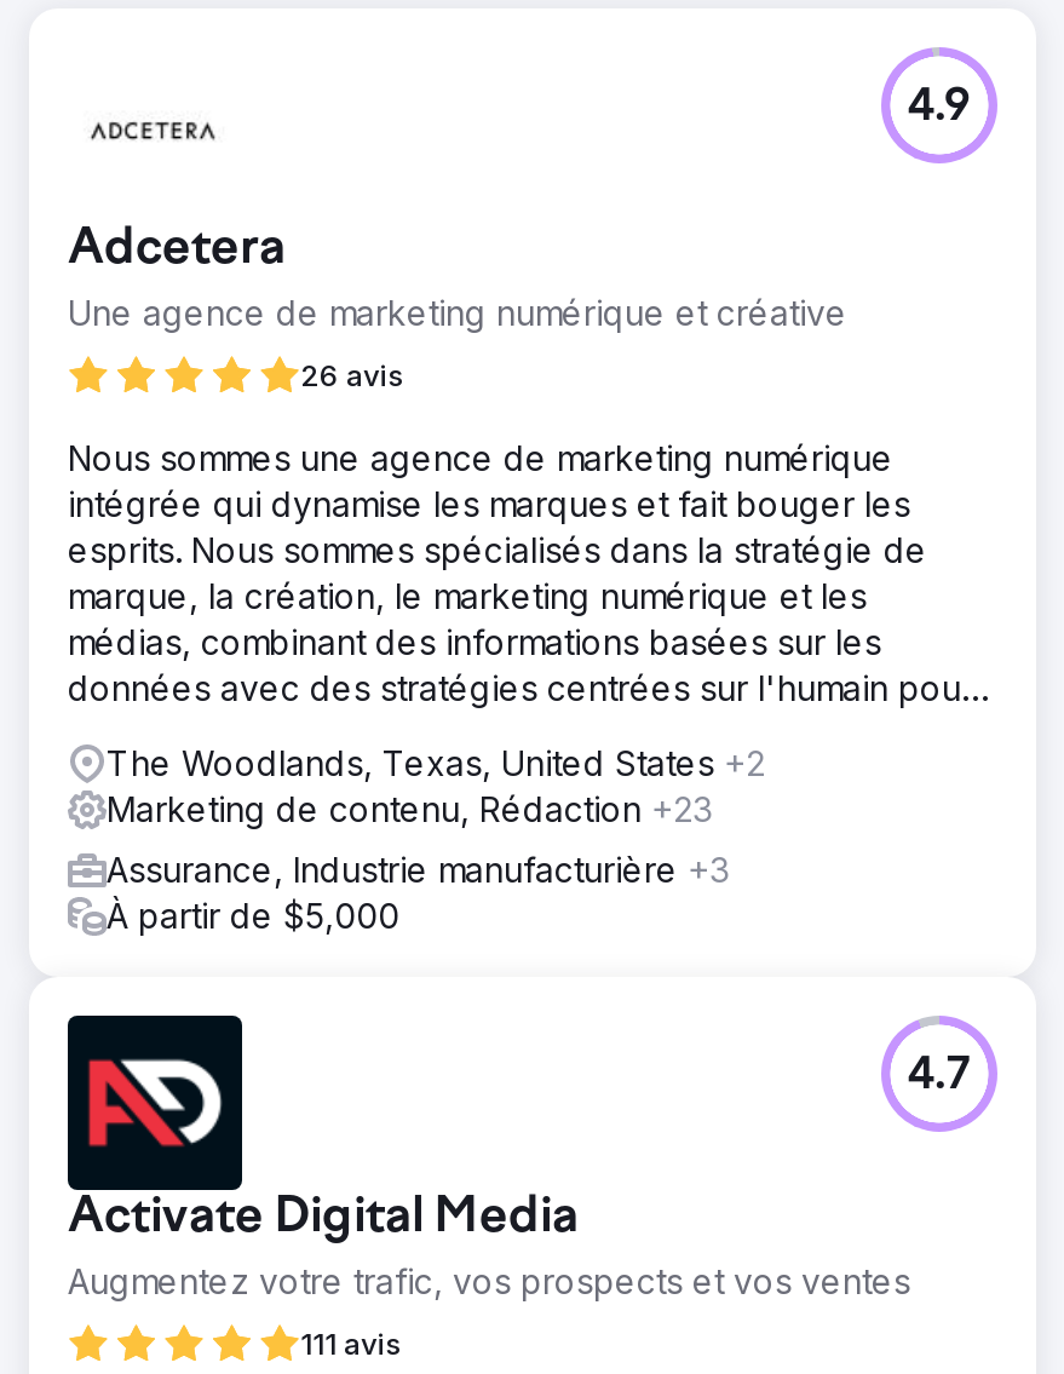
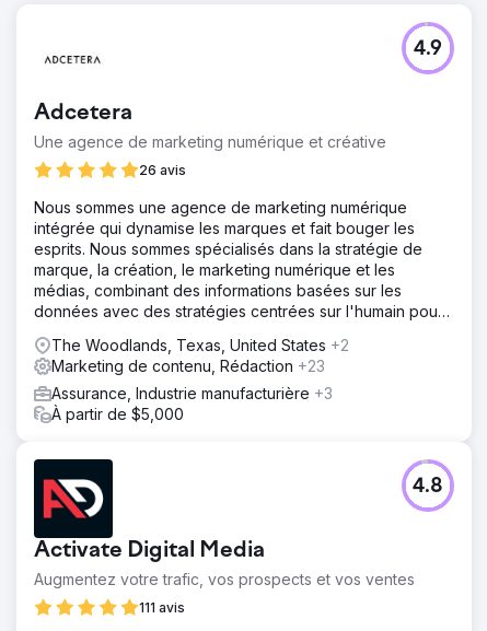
- 4.7
+ 4.8
